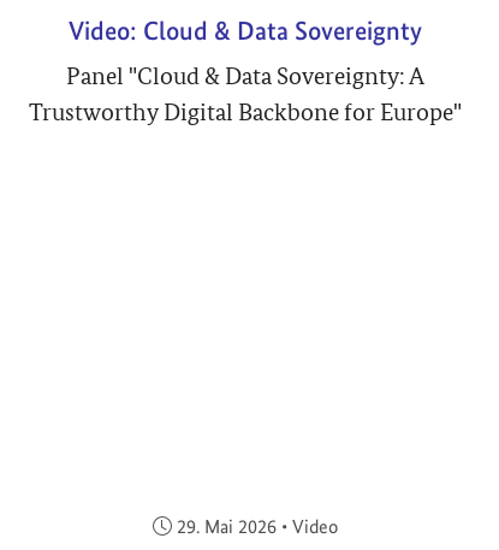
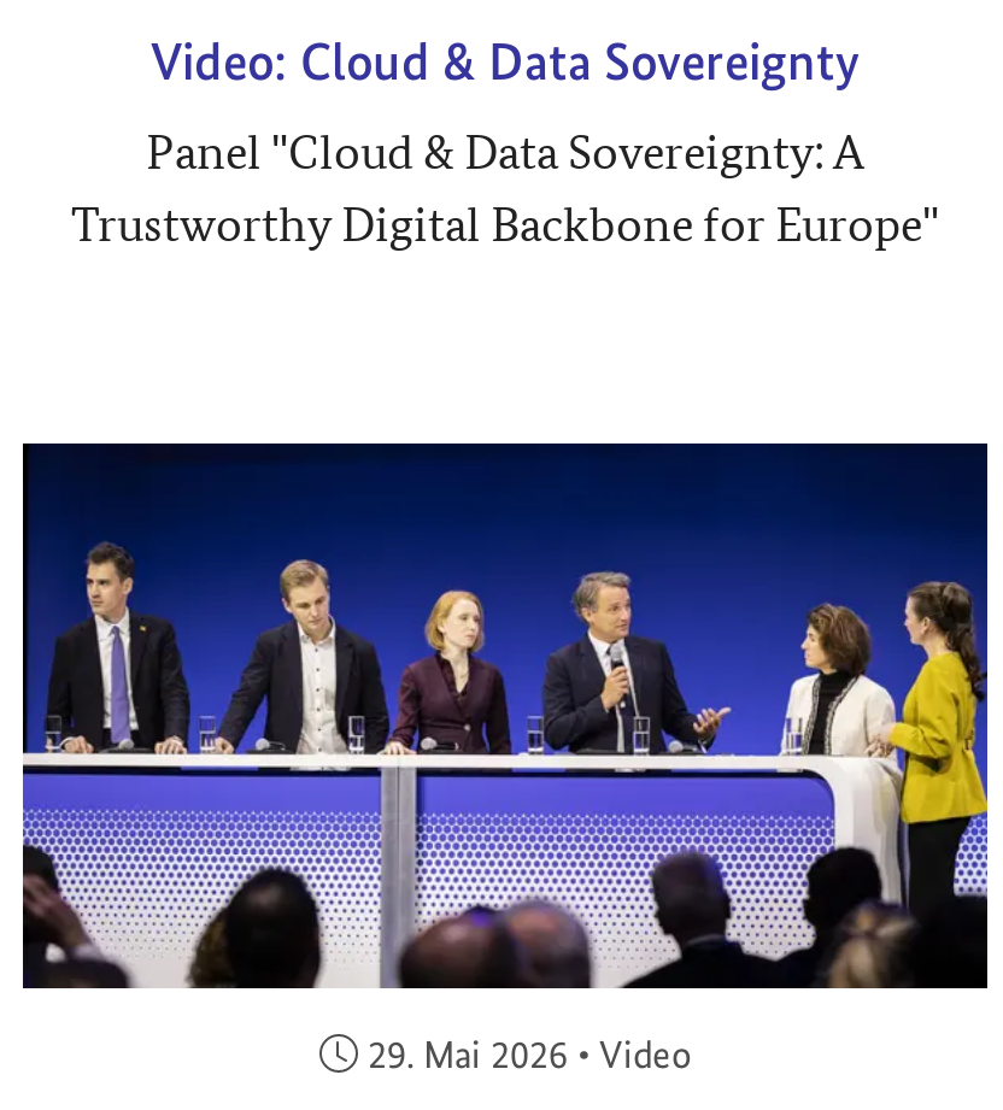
+ [image]
